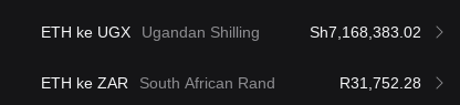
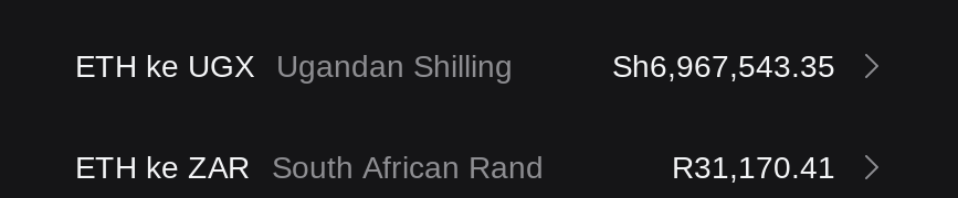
- Sh7,168,383.02
+ Sh6,967,543.35

- R31,752.28
+ R31,170.41
